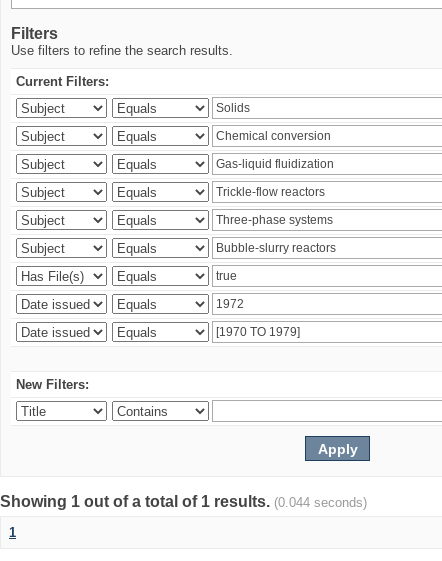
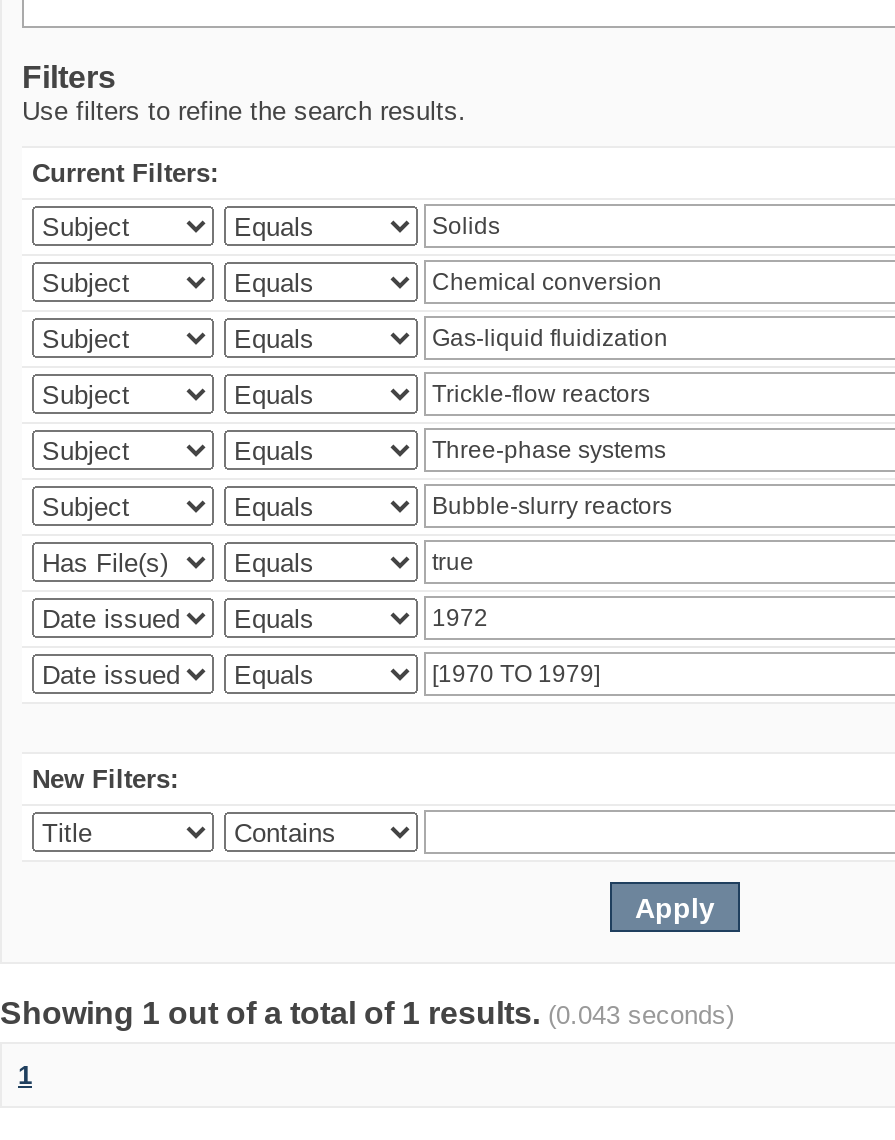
- Showing 1 out of a total of 1 results. (0.044 seconds)
+ Showing 1 out of a total of 1 results. (0.043 seconds)
